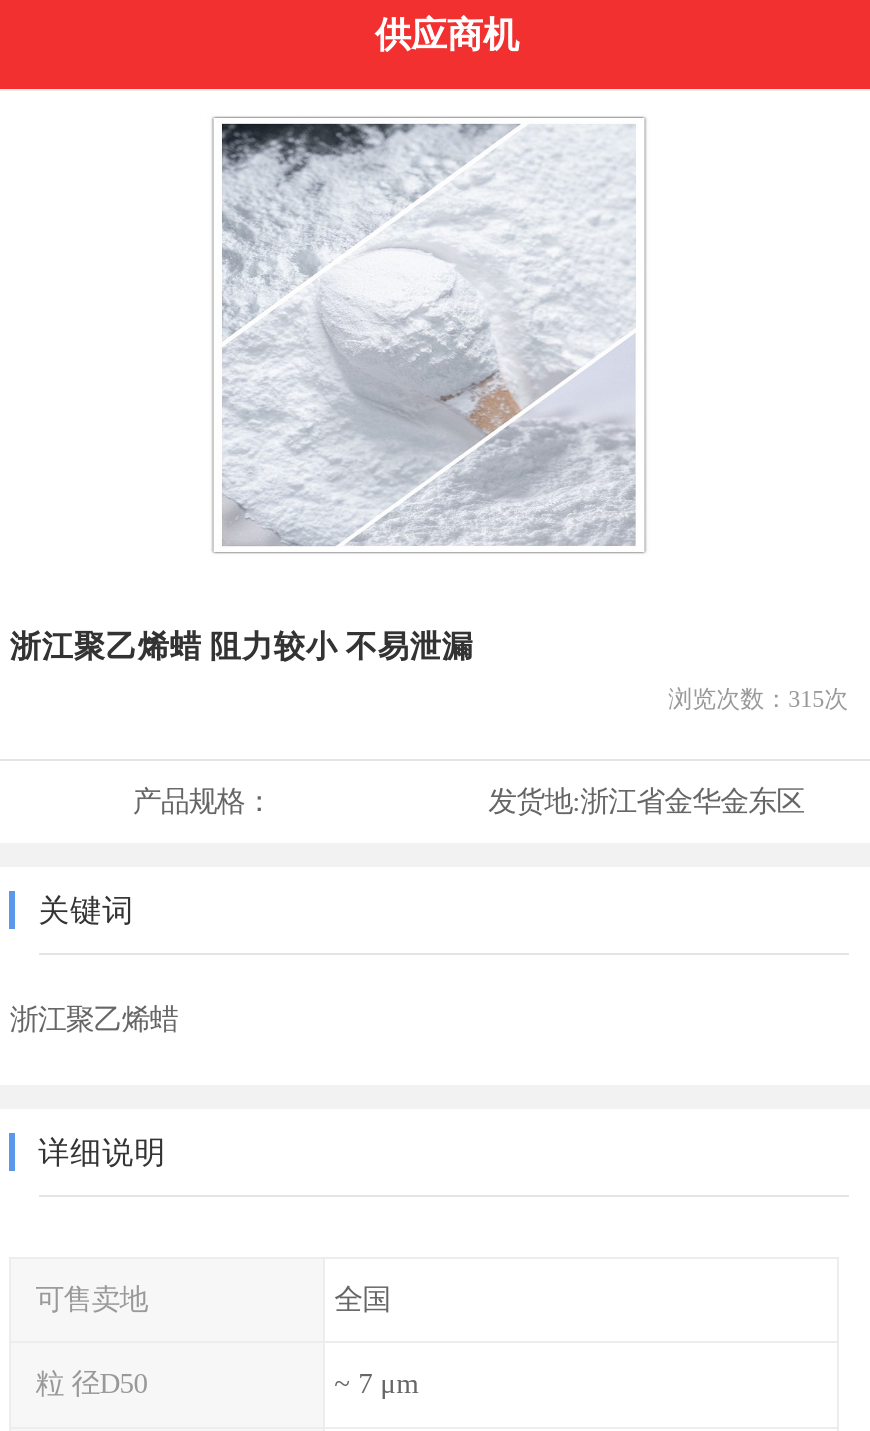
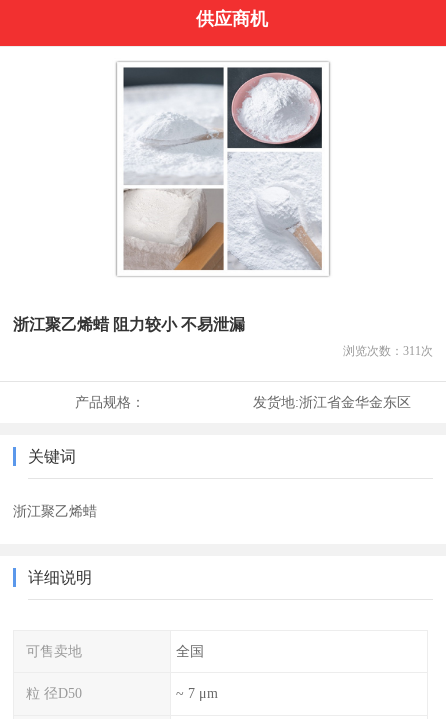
- [image]
+ [image]

- 浏览次数：315次
+ 浏览次数：311次
